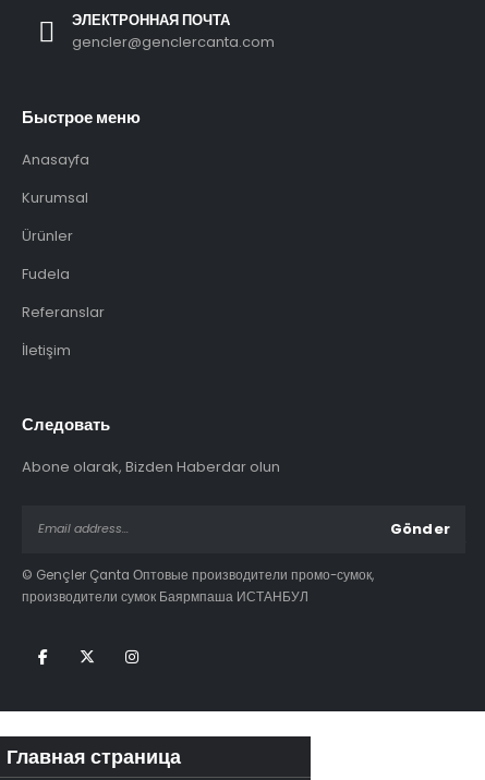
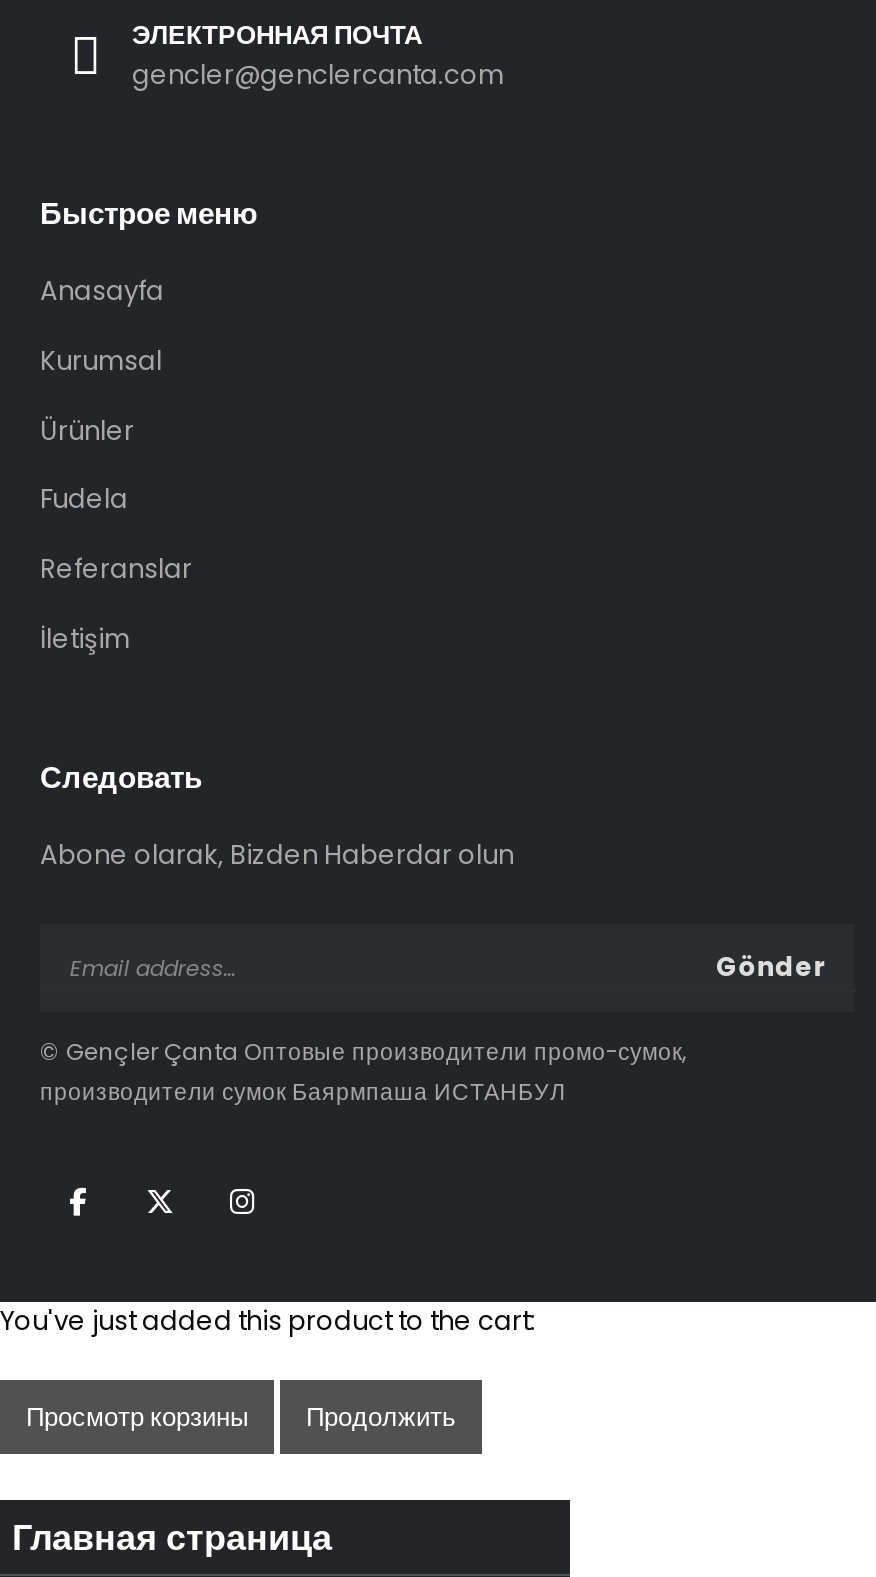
+ You've just added this product to the cart:
+ Просмотр корзины
+ Продолжить
